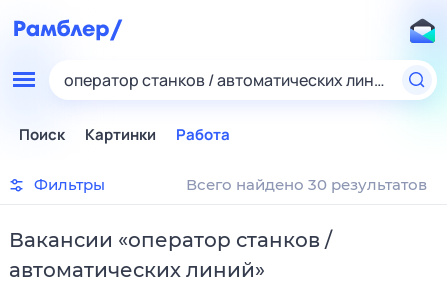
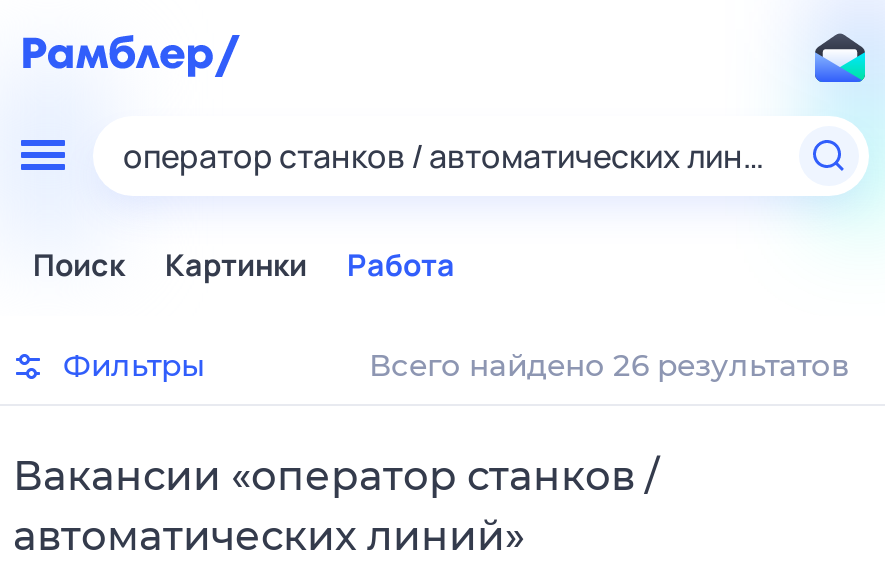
- Всего найдено 30 результатов
+ Всего найдено 26 результатов
